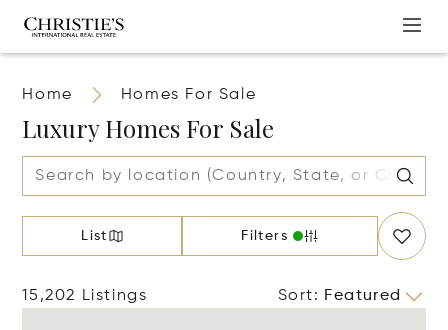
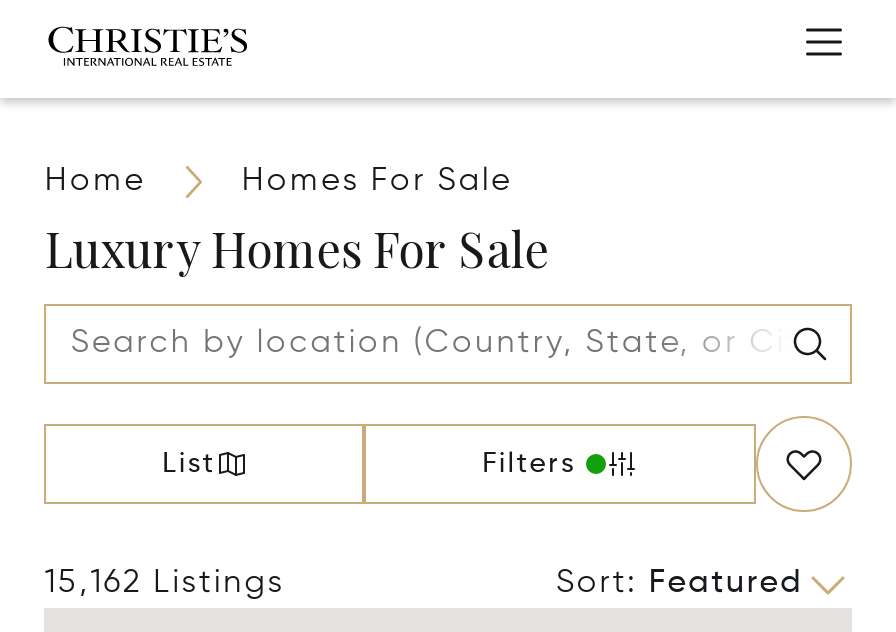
- 15,202 Listings
+ 15,162 Listings
